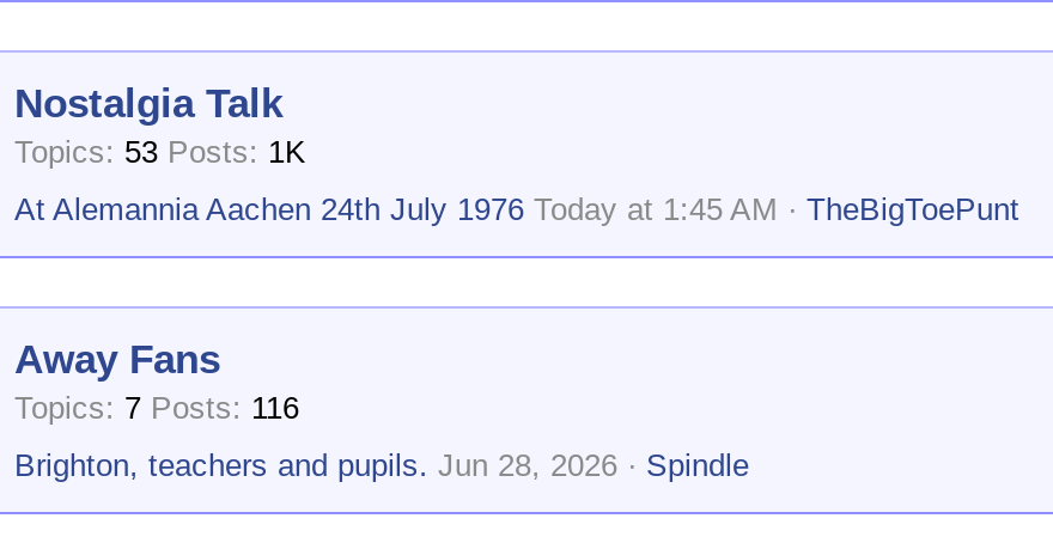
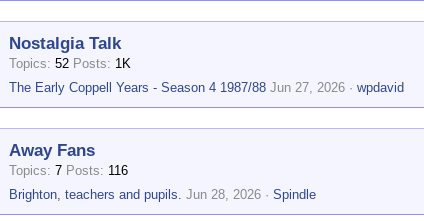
- Topics 53 Posts 1K
+ Topics 52 Posts 1K

- At Alemannia Aachen 24th July 1976 Today at 1:45 AM
- TheBigToePunt
+ The Early Coppell Years - Season 4 1987/88 Jun 27, 2026
+ wpdavid
